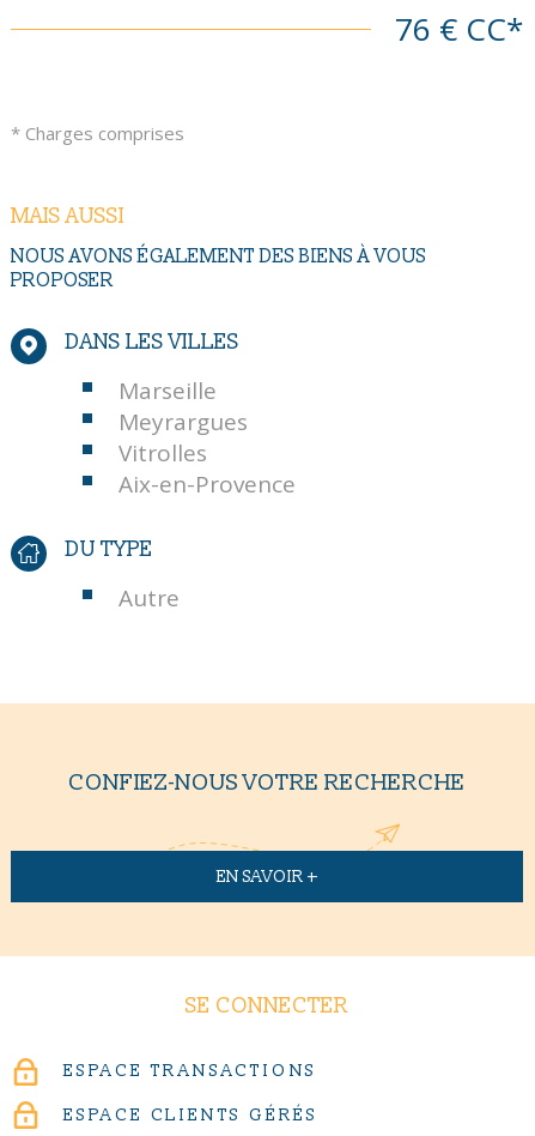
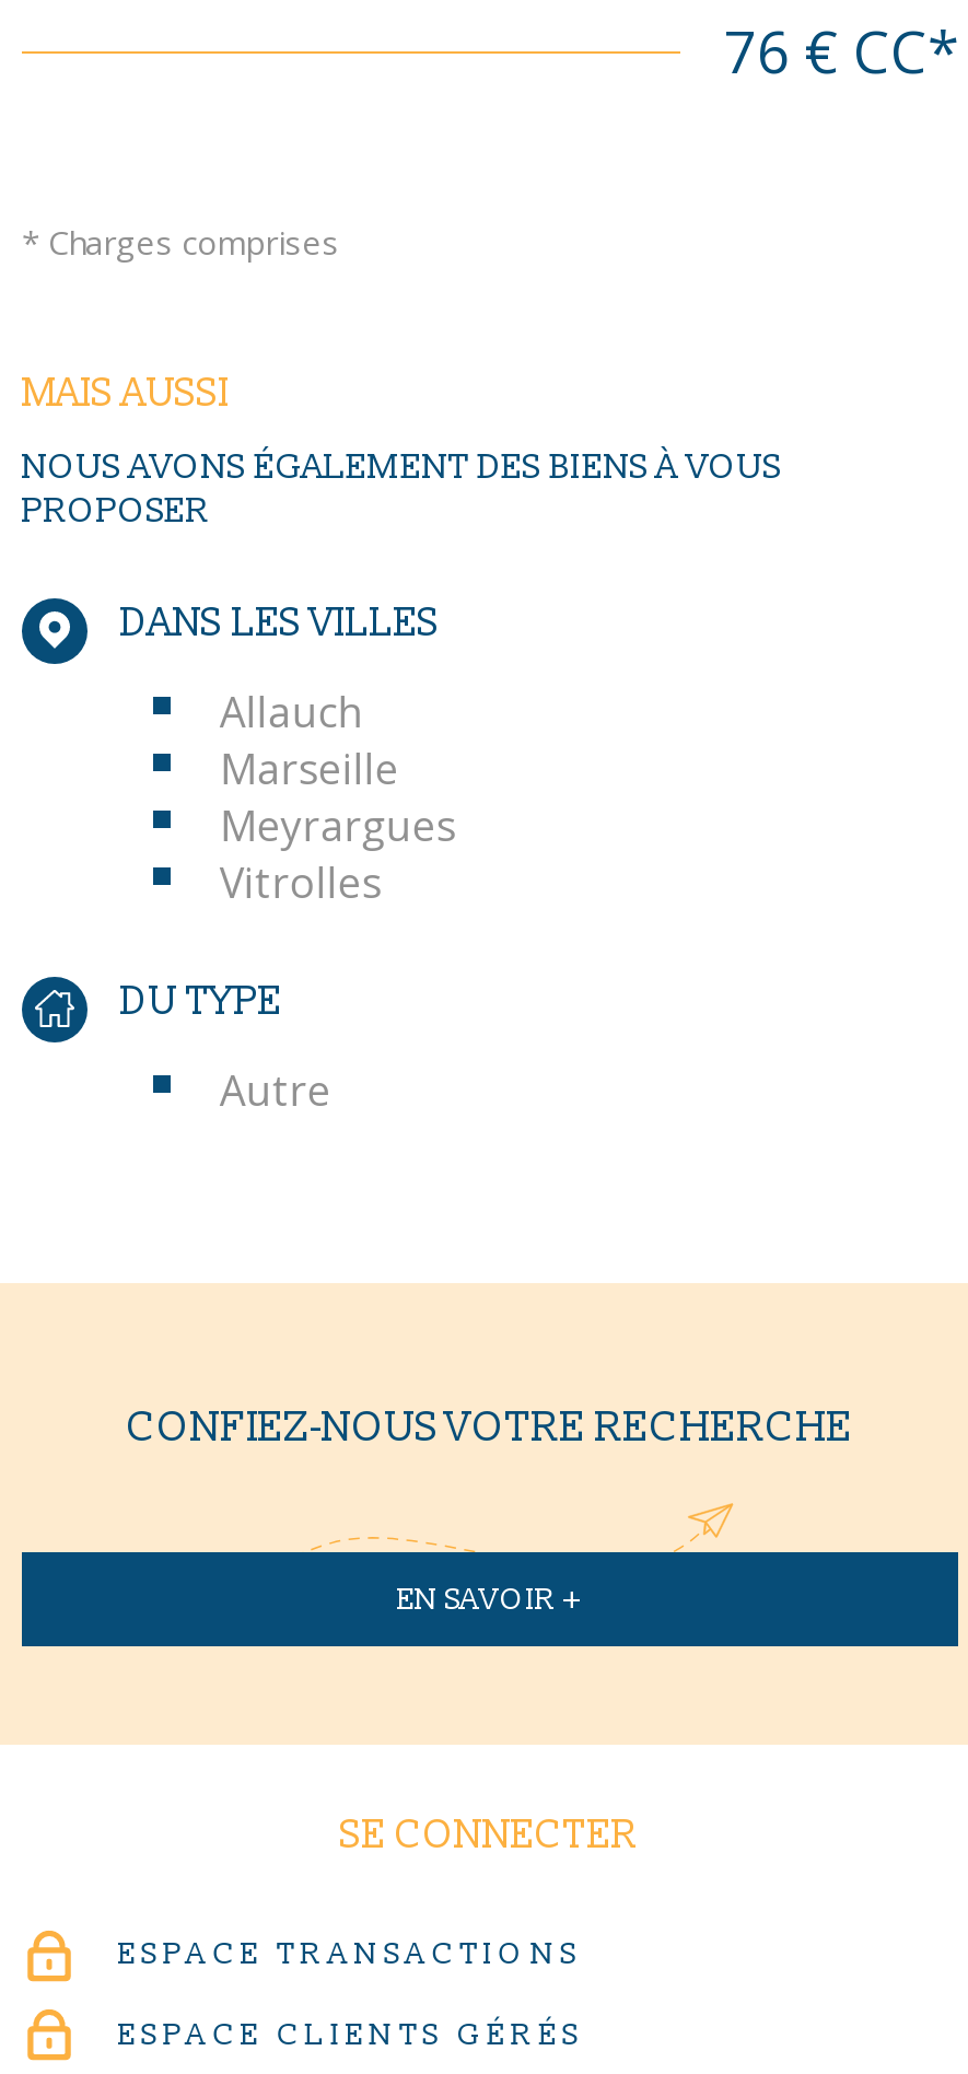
+ Allauch

moved down: Marseille | Meyrargues | Vitrolles

- Aix-en-Provence
